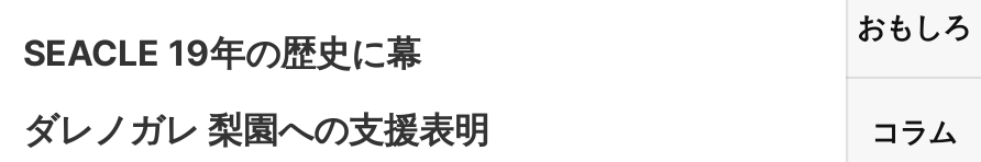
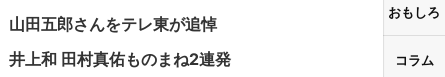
- SEACLE 19年の歴史に幕
+ 山田五郎さんをテレ東が追悼

- ダレノガレ 梨園への支援表明
+ 井上和 田村真佑ものまね2連発
